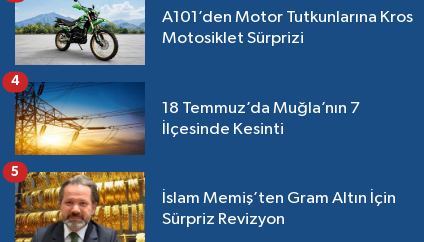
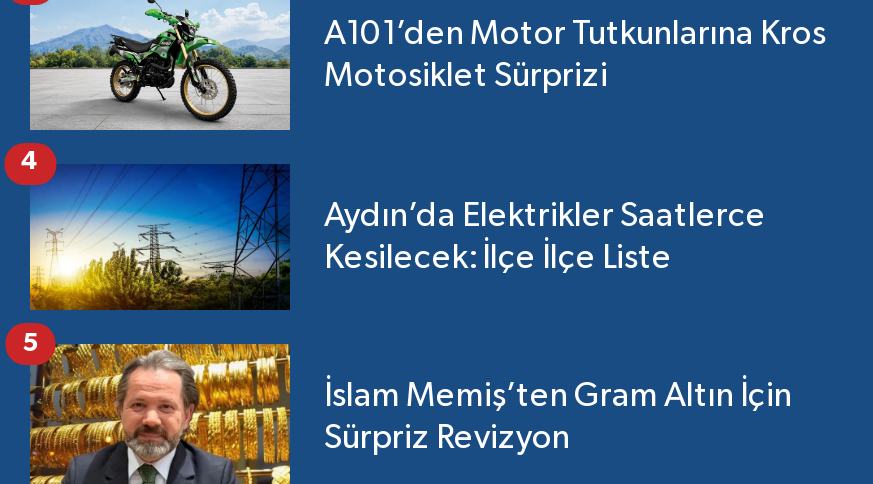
- [image]
- 18 Temmuz’da Muğla’nın 7
- İlçesinde Kesinti
+ [image]
+ Aydın’da Elektrikler Saatlerce
+ Kesilecek: İlçe İlçe Liste
